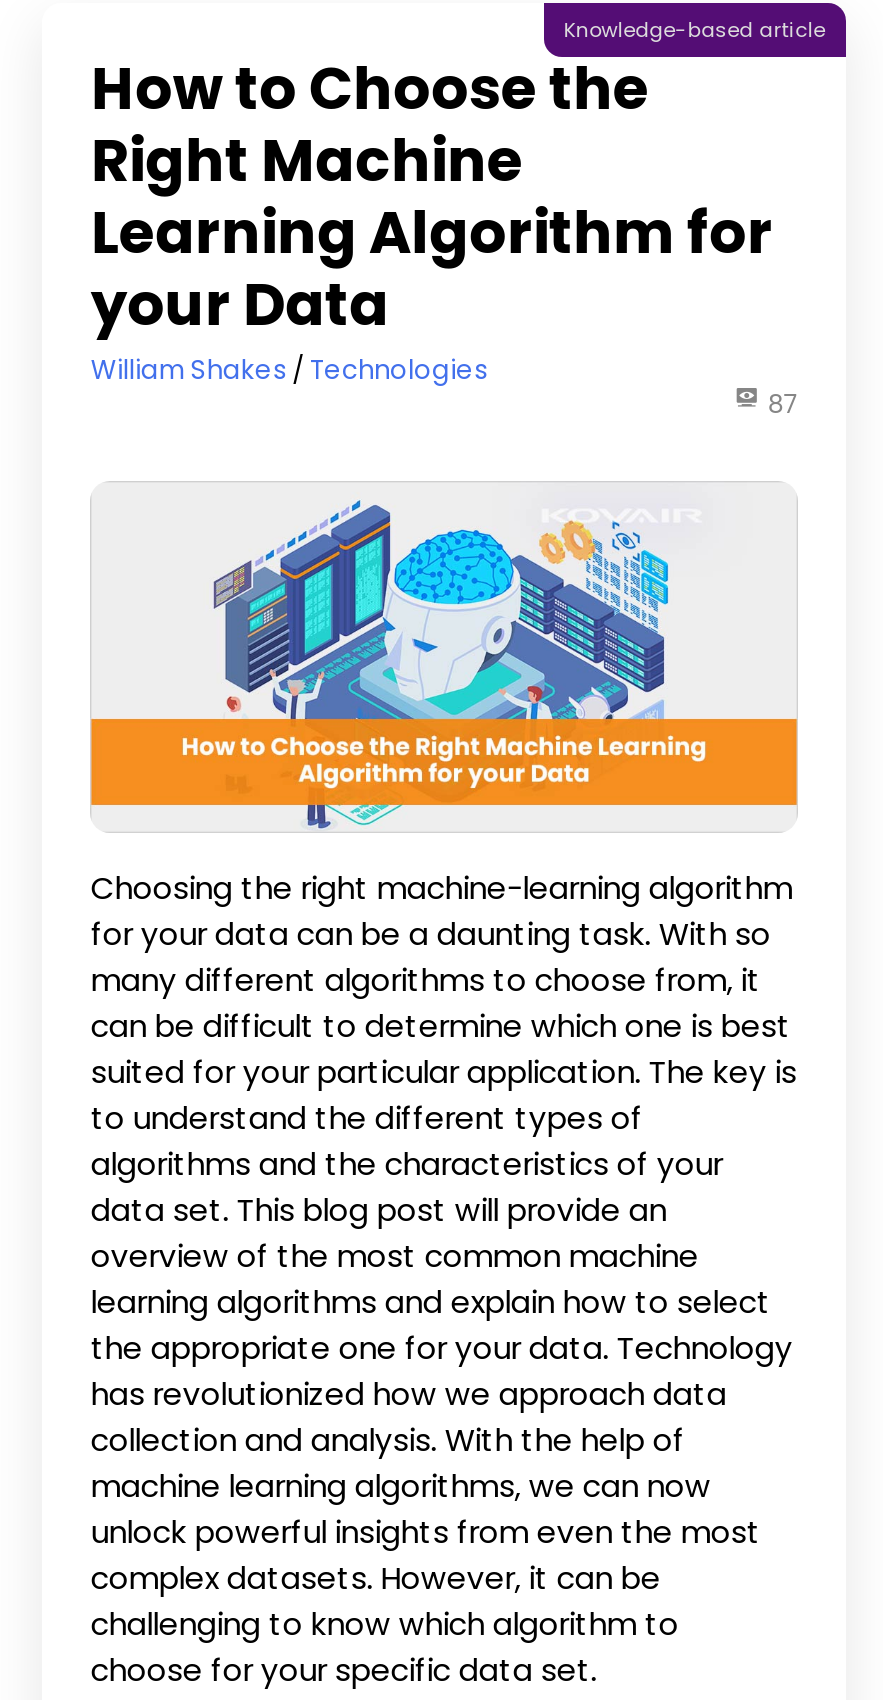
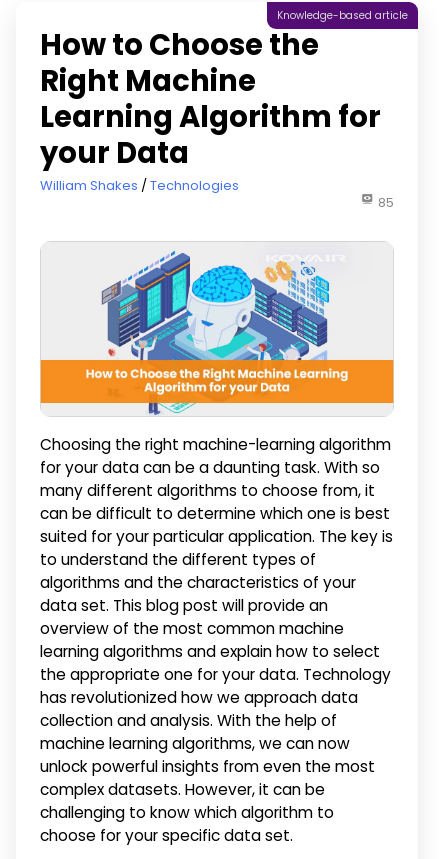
- 87
+ 85
